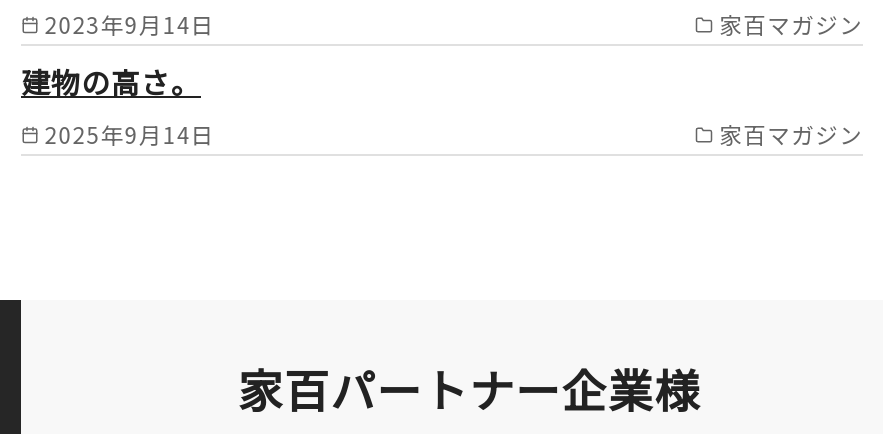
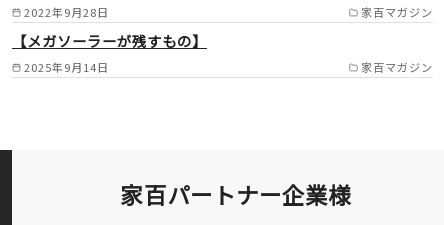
- 2023年9月14日
+ 2022年9月28日

- 建物の高さ。
+ 【メガソーラーが残すもの】
